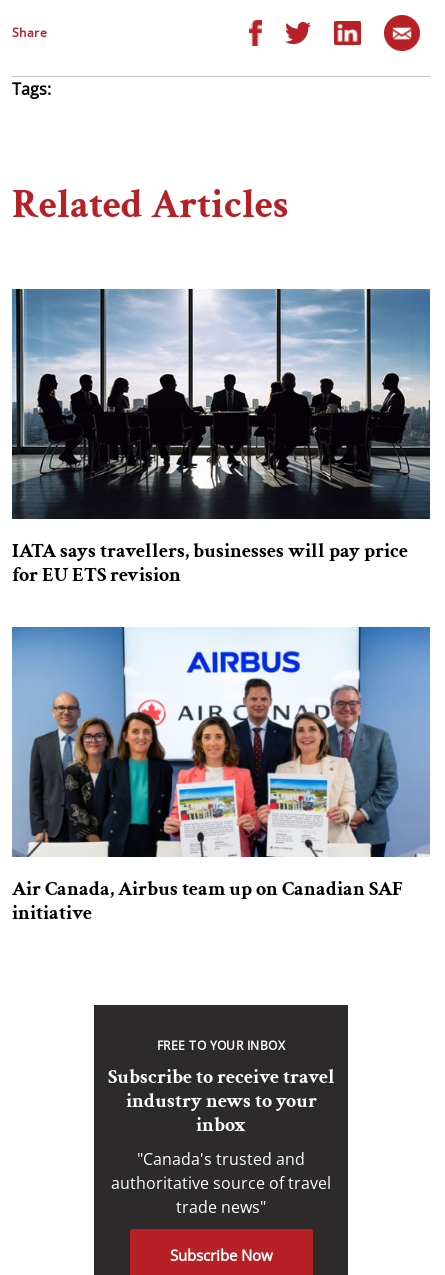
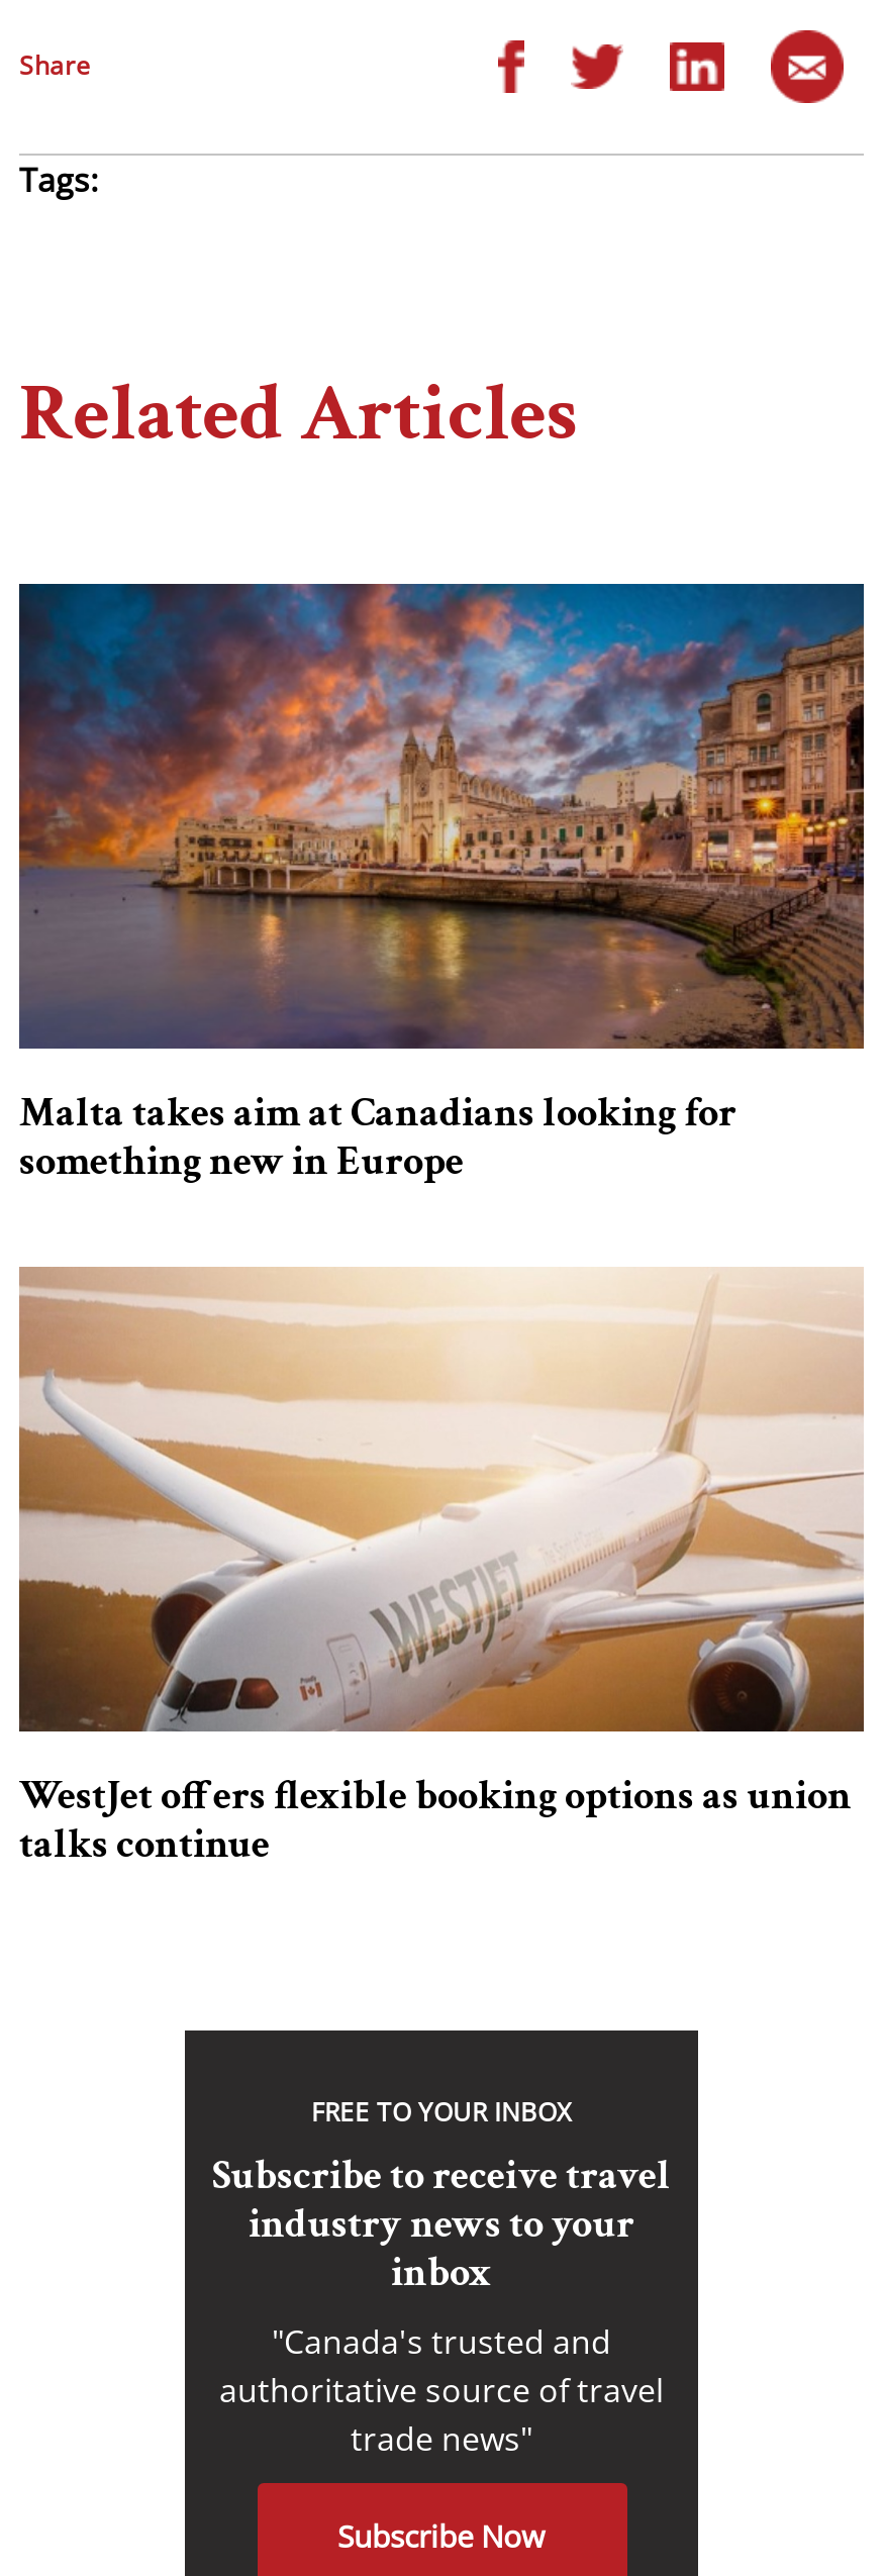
- [image]
- IATA says travellers, businesses will pay price
- for EU ETS revision
+ [image]
+ Malta takes aim at Canadians looking for
+ something new in Europe

- [image]
- Air Canada, Airbus team up on Canadian SAF
- initiative
+ [image]
+ WestJet offers flexible booking options as union
+ talks continue
